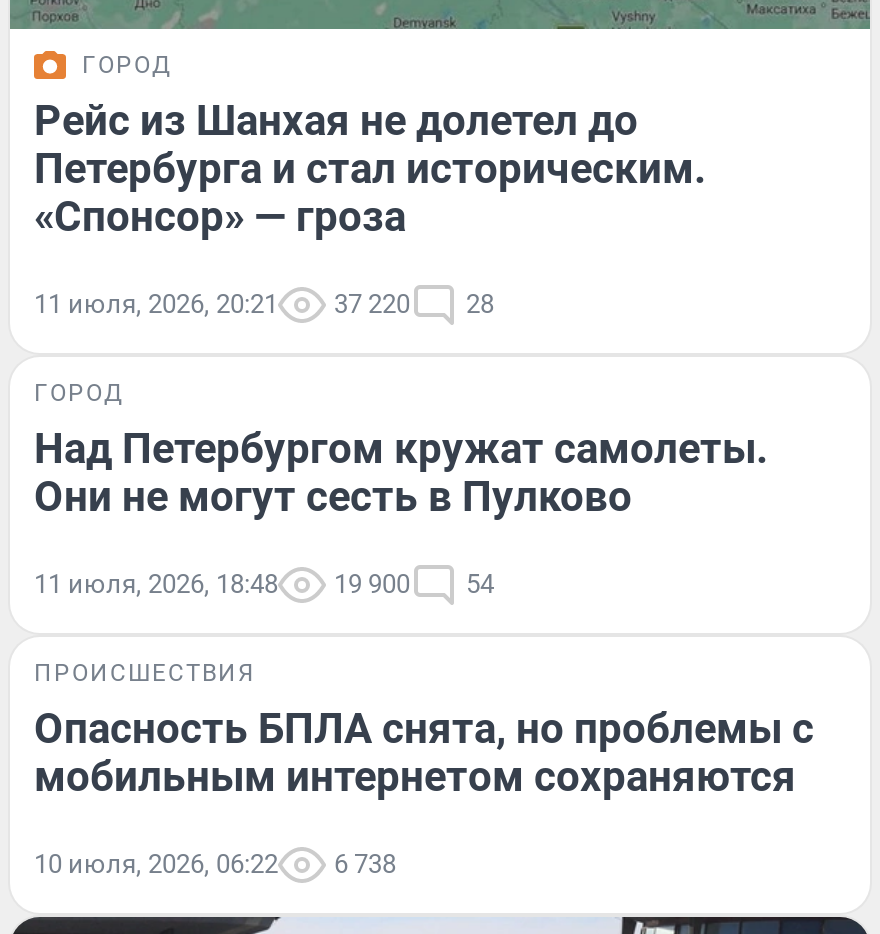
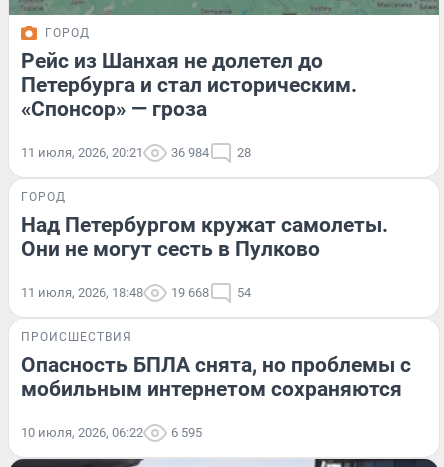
- 11 июля, 2026, 20:21 37 220 28
+ 11 июля, 2026, 20:21 36 984 28

- 11 июля, 2026, 18:48 19 900 54
+ 11 июля, 2026, 18:48 19 668 54

- 10 июля, 2026, 06:22 6 738
+ 10 июля, 2026, 06:22 6 595
